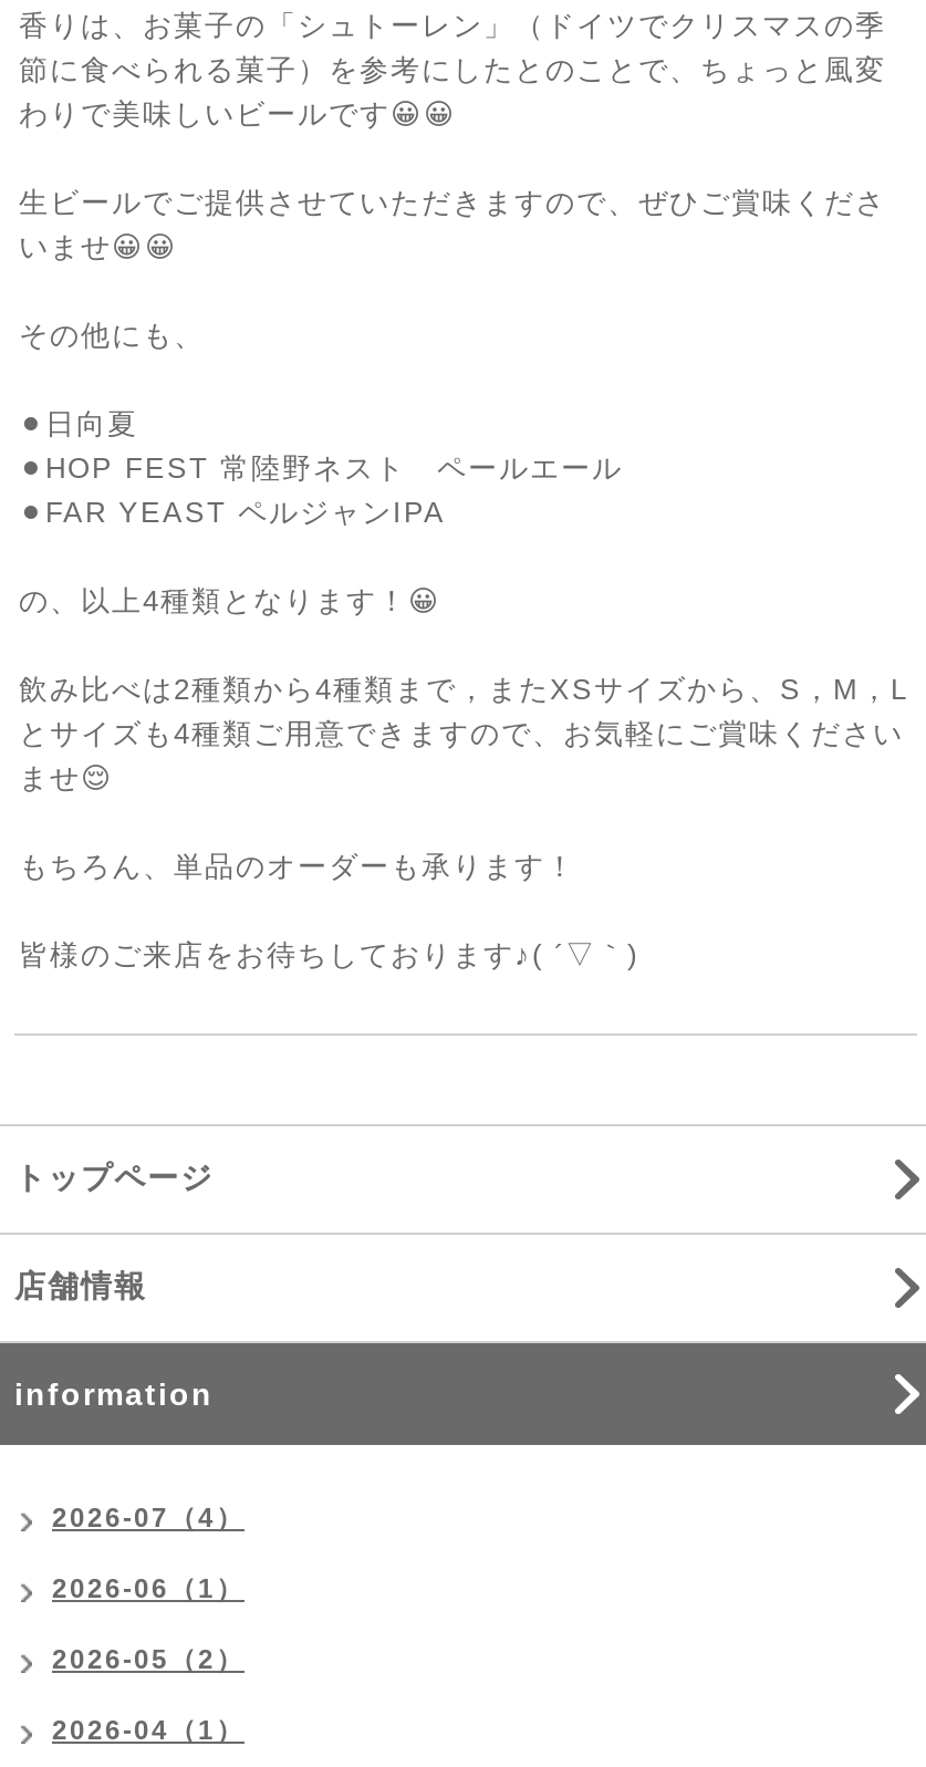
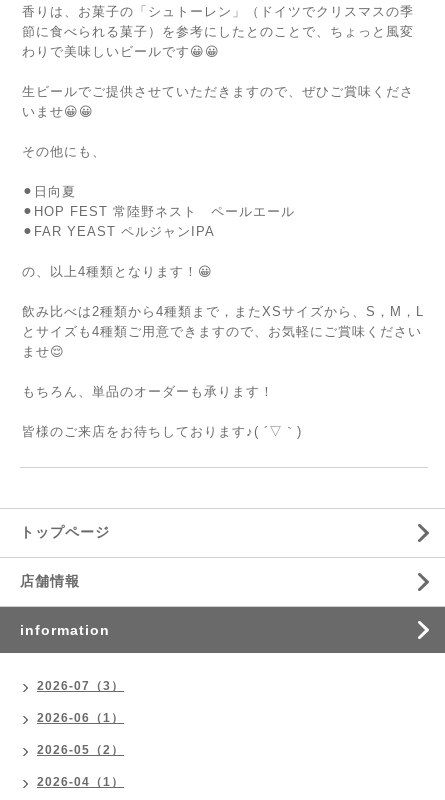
- 2026-07（4）
+ 2026-07（3）
